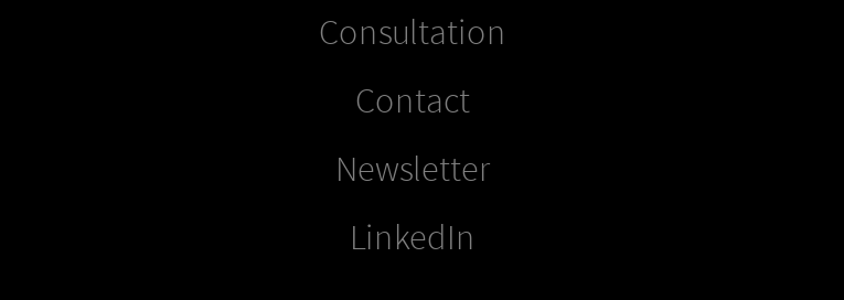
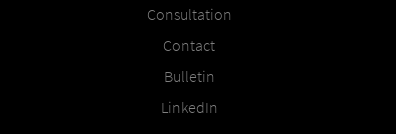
- Newsletter
+ Bulletin
